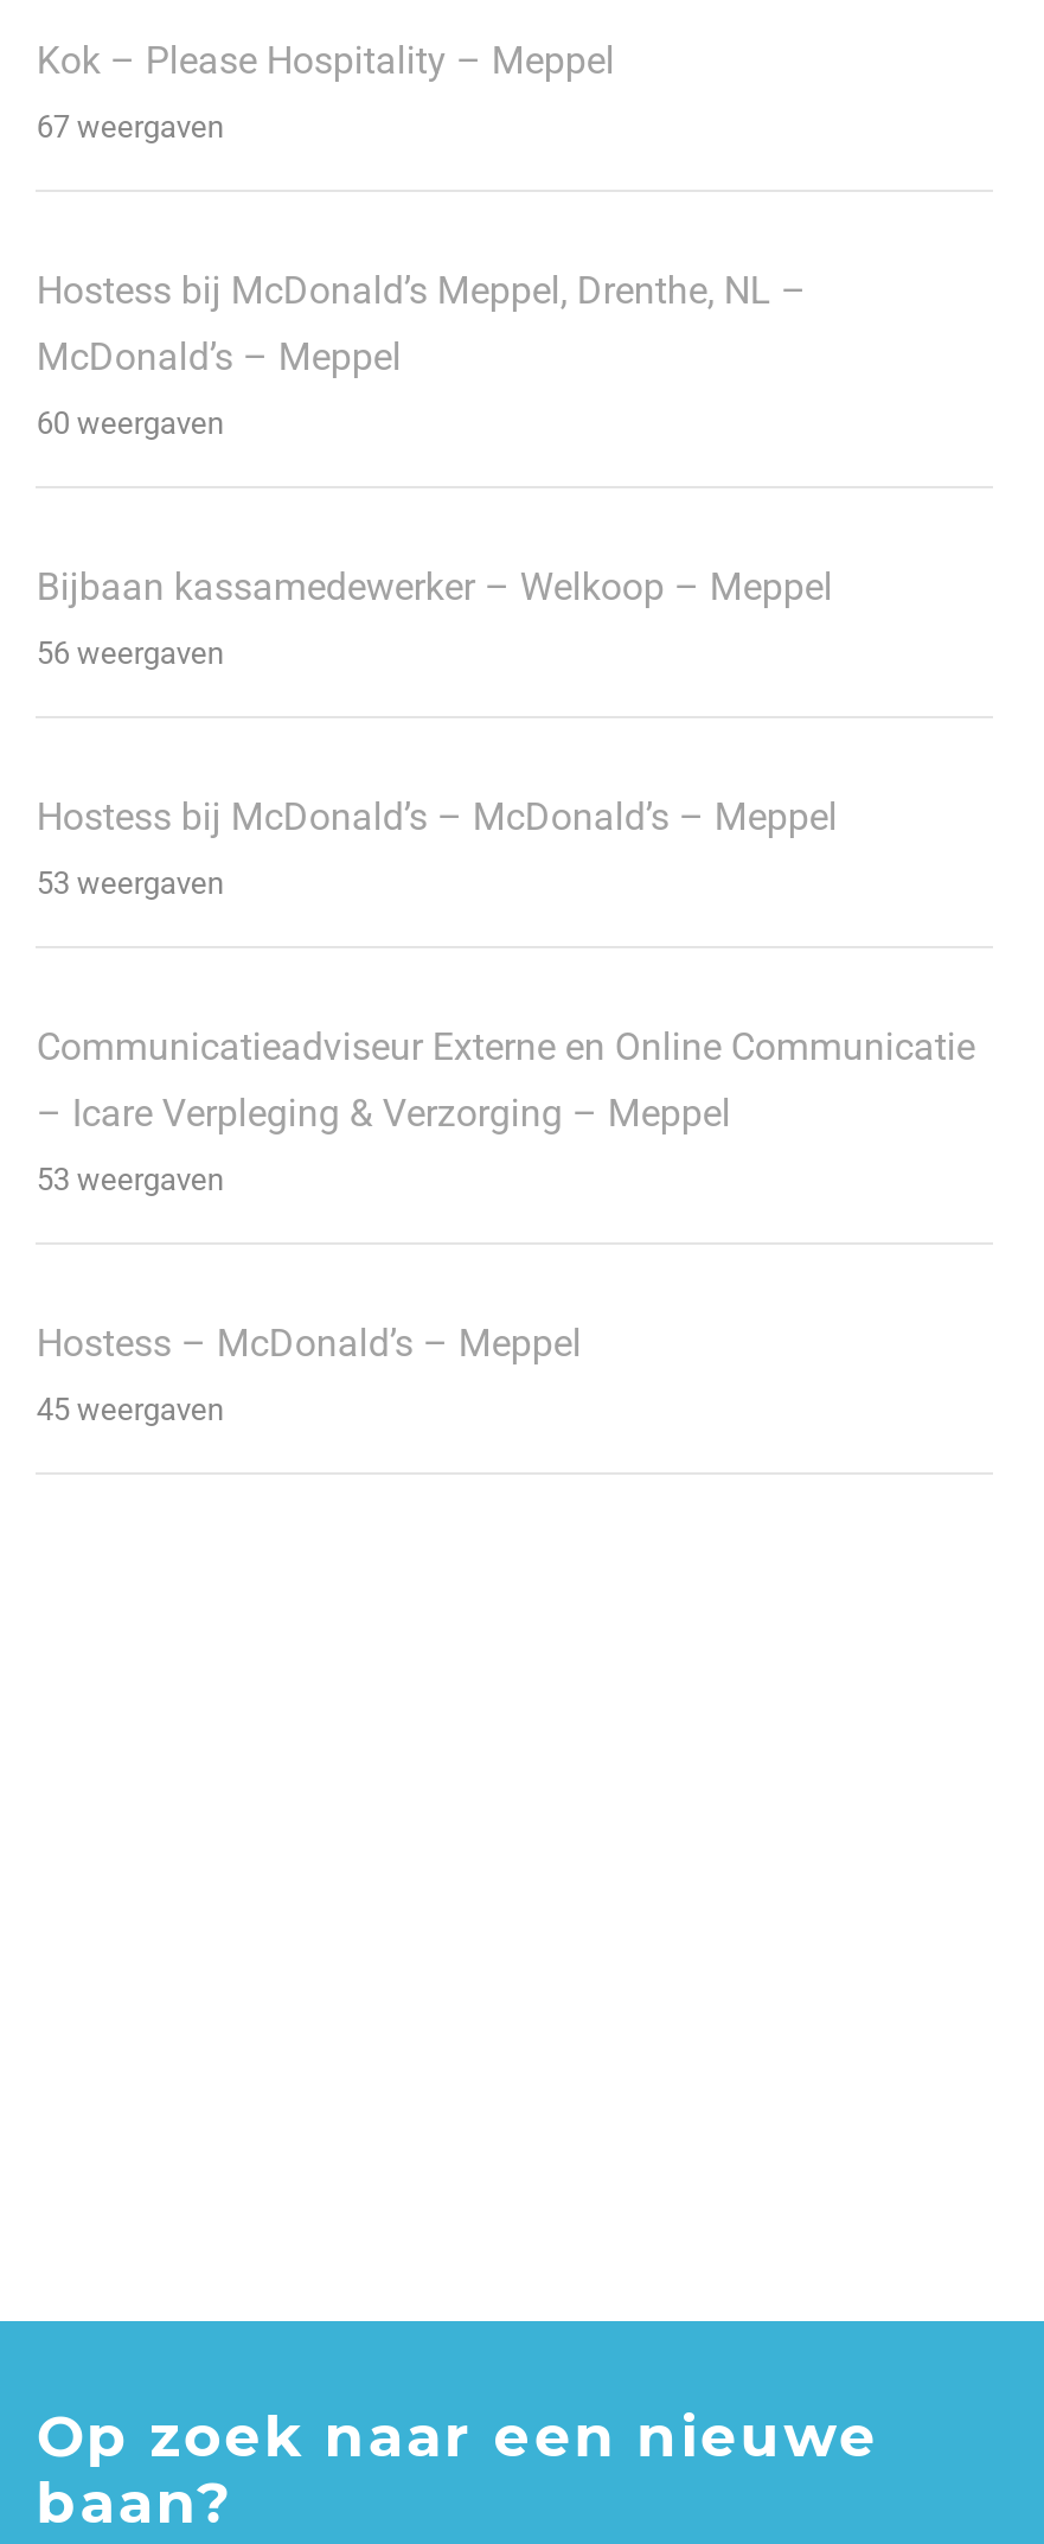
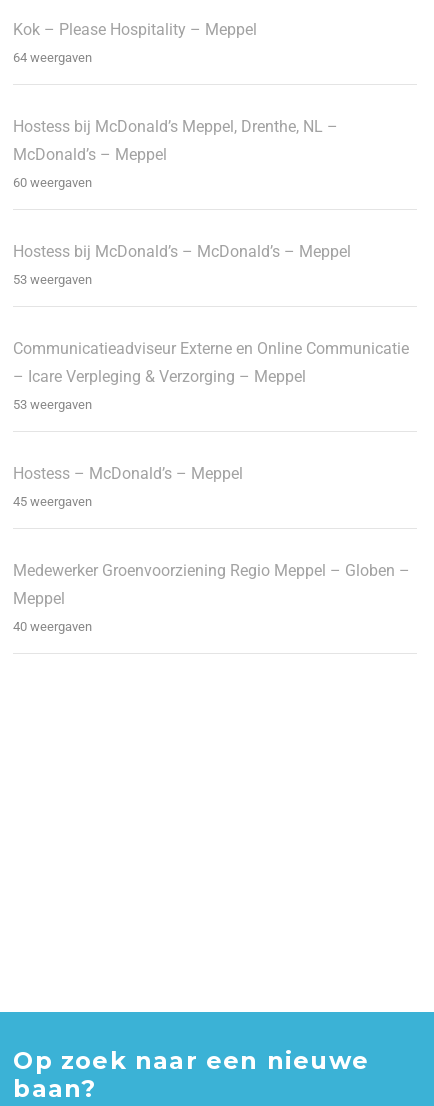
- 67 weergaven
+ 64 weergaven

- Bijbaan kassamedewerker – Welkoop – Meppel
- 56 weergaven

moved up: Hostess bij McDonald’s – McDonald’s – Meppel | 53 weergaven | Communicatieadviseur Externe en Online Communicatie | – Icare Verpleging & Verzorging – Meppel | 53 weergaven | Hostess – McDonald’s – Meppel | 45 weergaven

+ Medewerker Groenvoorziening Regio Meppel – Globen –
+ Meppel
+ 40 weergaven
